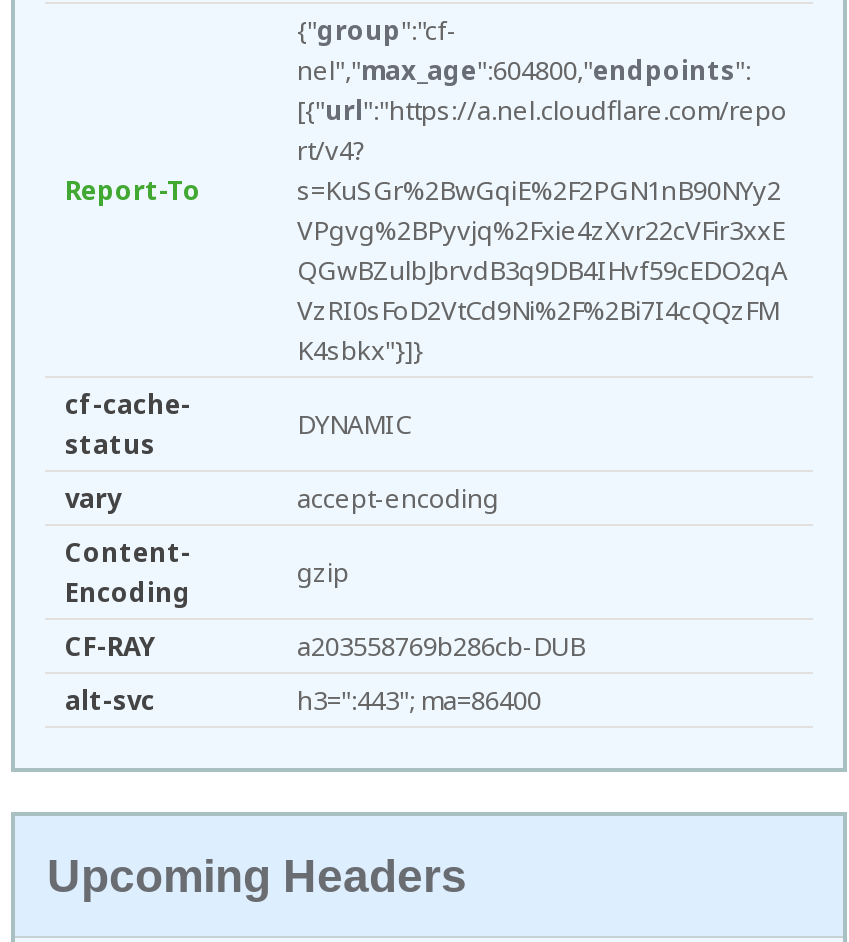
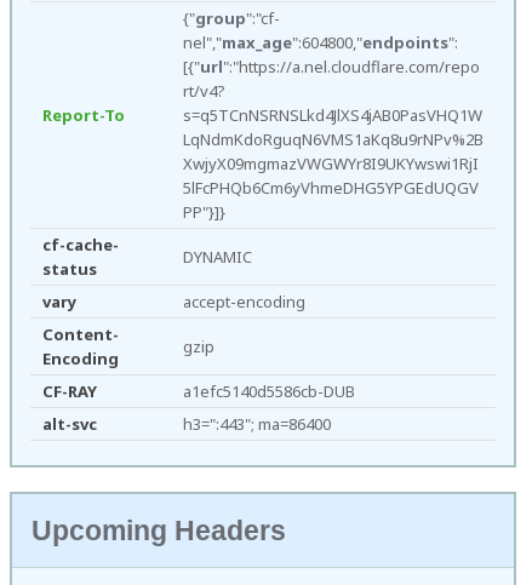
- s=KuSGr%2BwGqiE%2F2PGN1nB90NYy2
- VPgvg%2BPyvjq%2Fxie4zXvr22cVFir3xxE
- QGwBZulbJbrvdB3q9DB4IHvf59cEDO2qA
- VzRI0sFoD2VtCd9Ni%2F%2Bi7I4cQQzFM
- K4sbkx"}]}
+ s=q5TCnNSRNSLkd4JlXS4jAB0PasVHQ1W
+ LqNdmKdoRguqN6VMS1aKq8u9rNPv%2B
+ XwjyX09mgmazVWGWYr8I9UKYwswi1RjI
+ 5lFcPHQb6Cm6yVhmeDHG5YPGEdUQGV
+ PP"}]}

- a203558769b286cb-DUB
+ a1efc5140d5586cb-DUB
